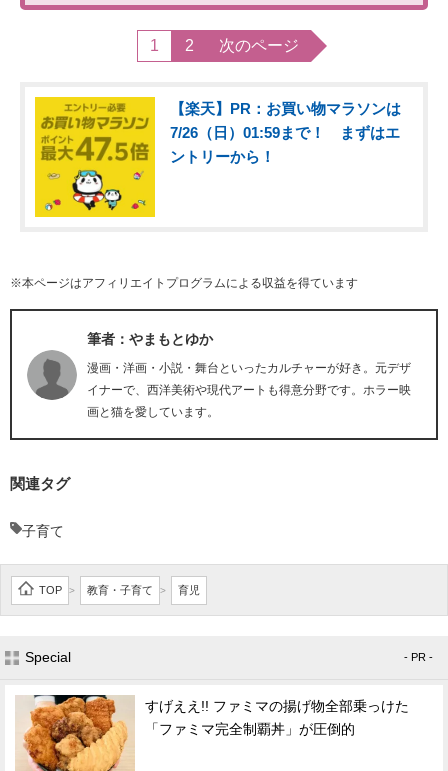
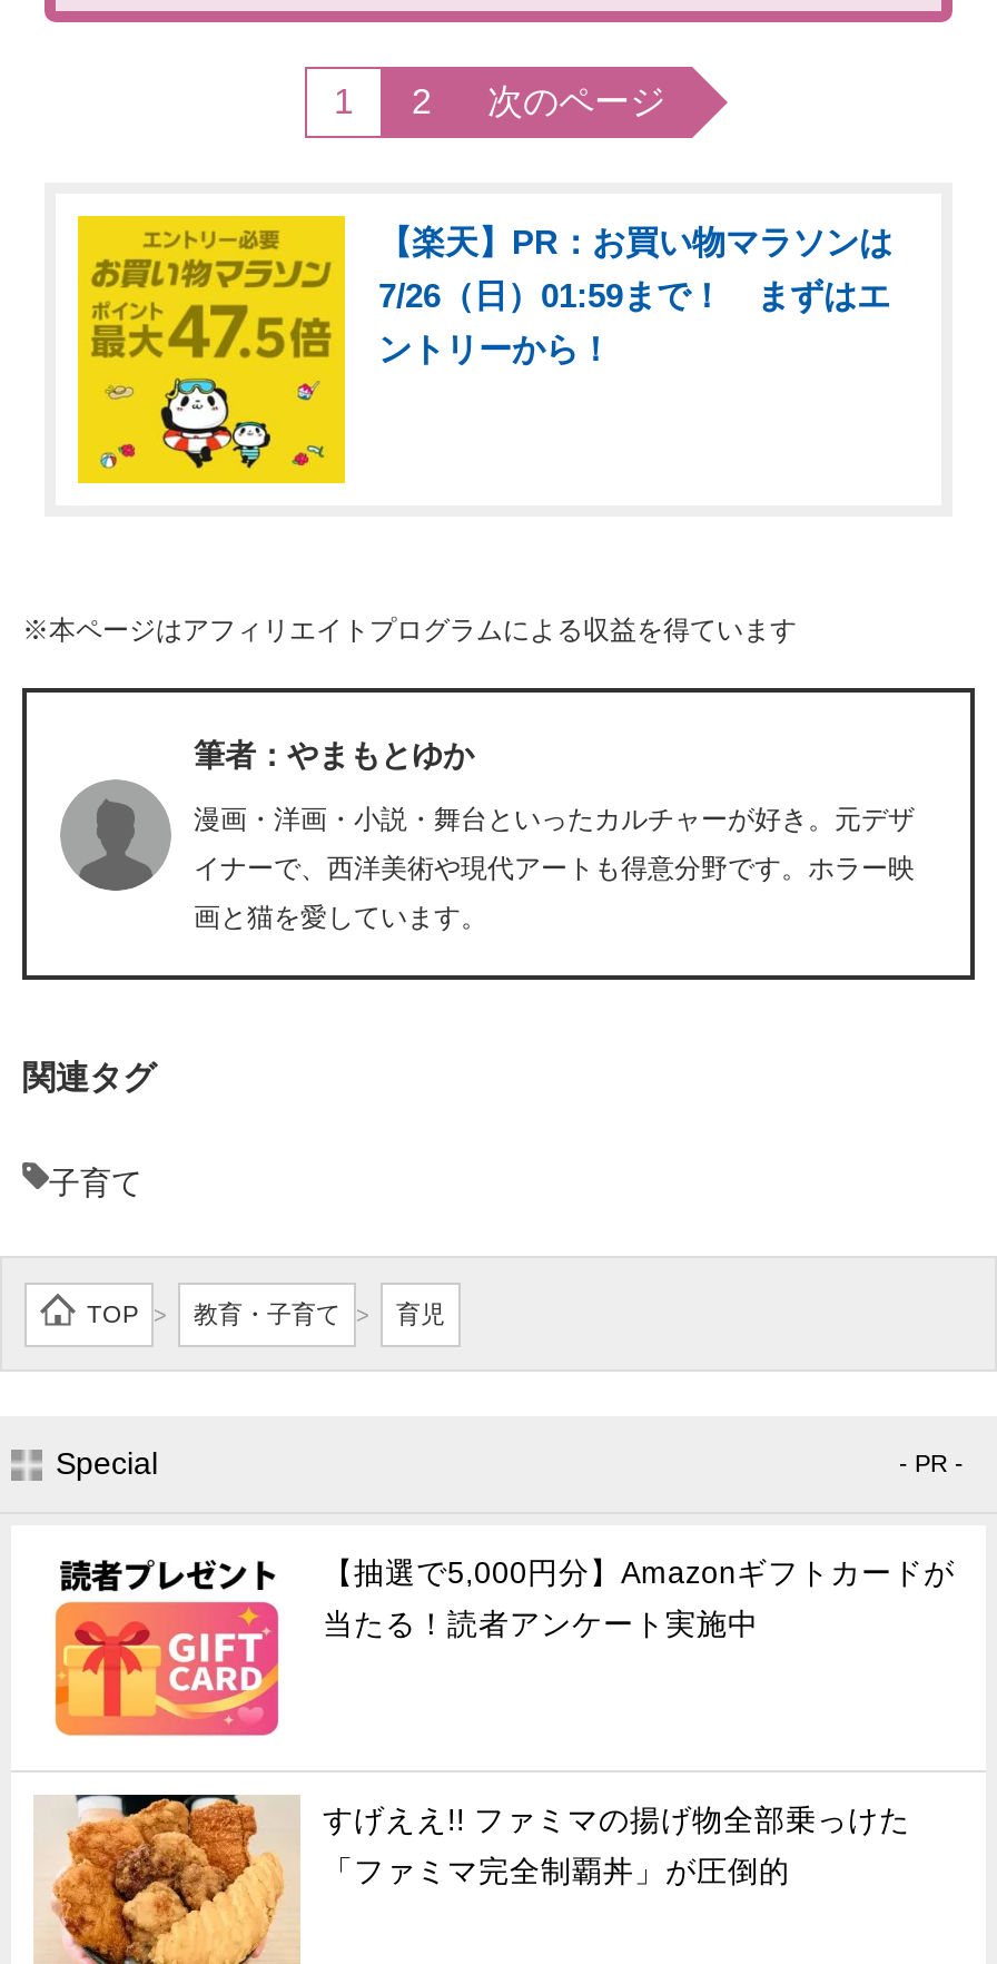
+ [image]
+ 【抽選で5,000円分】Amazonギフトカードが
+ 当たる！読者アンケート実施中
